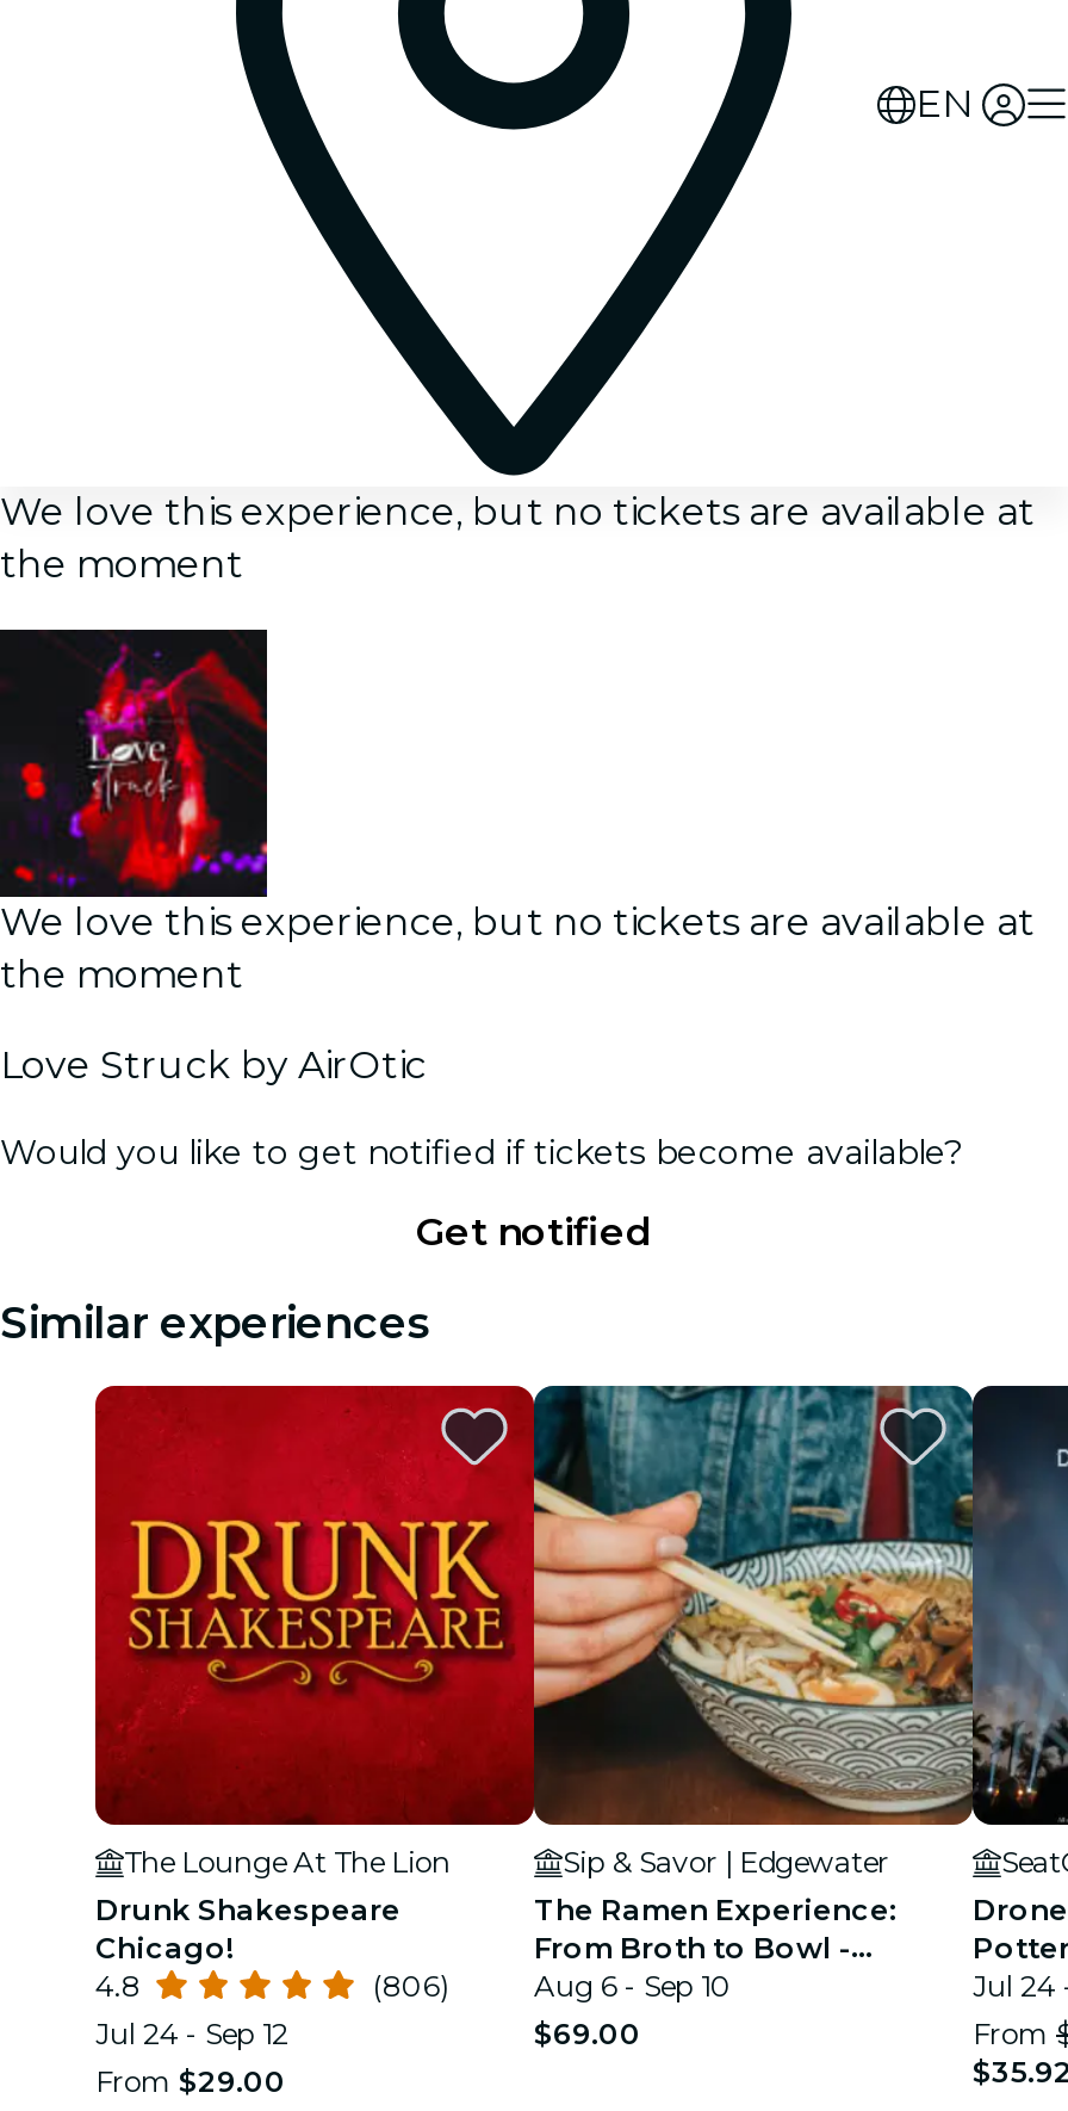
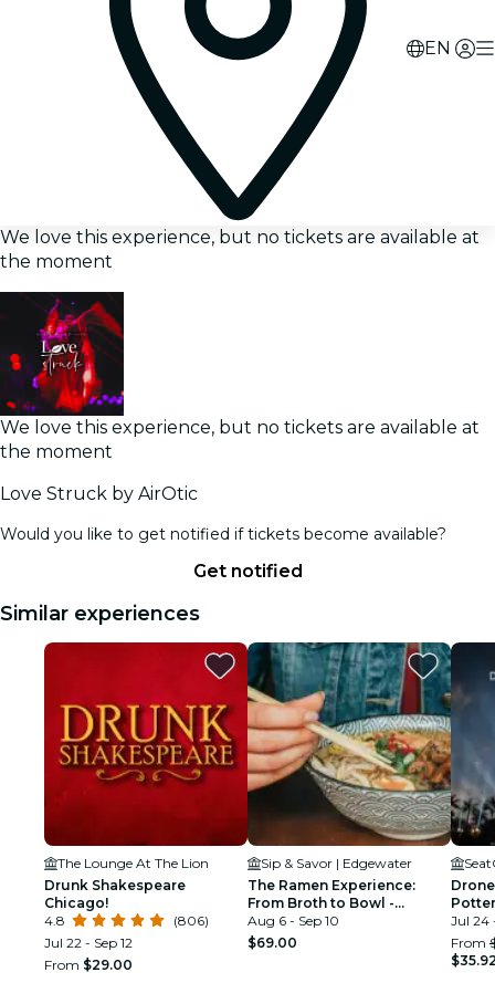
- Jul 24 - Sep 12
+ Jul 22 - Sep 12
